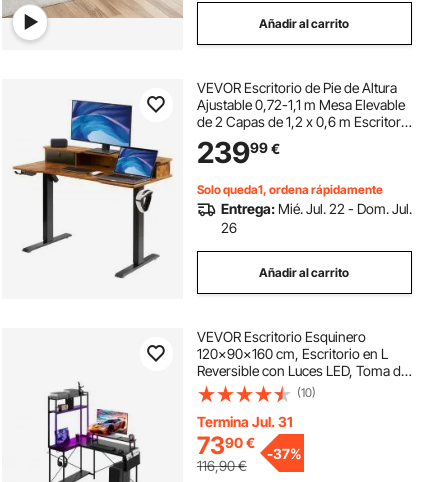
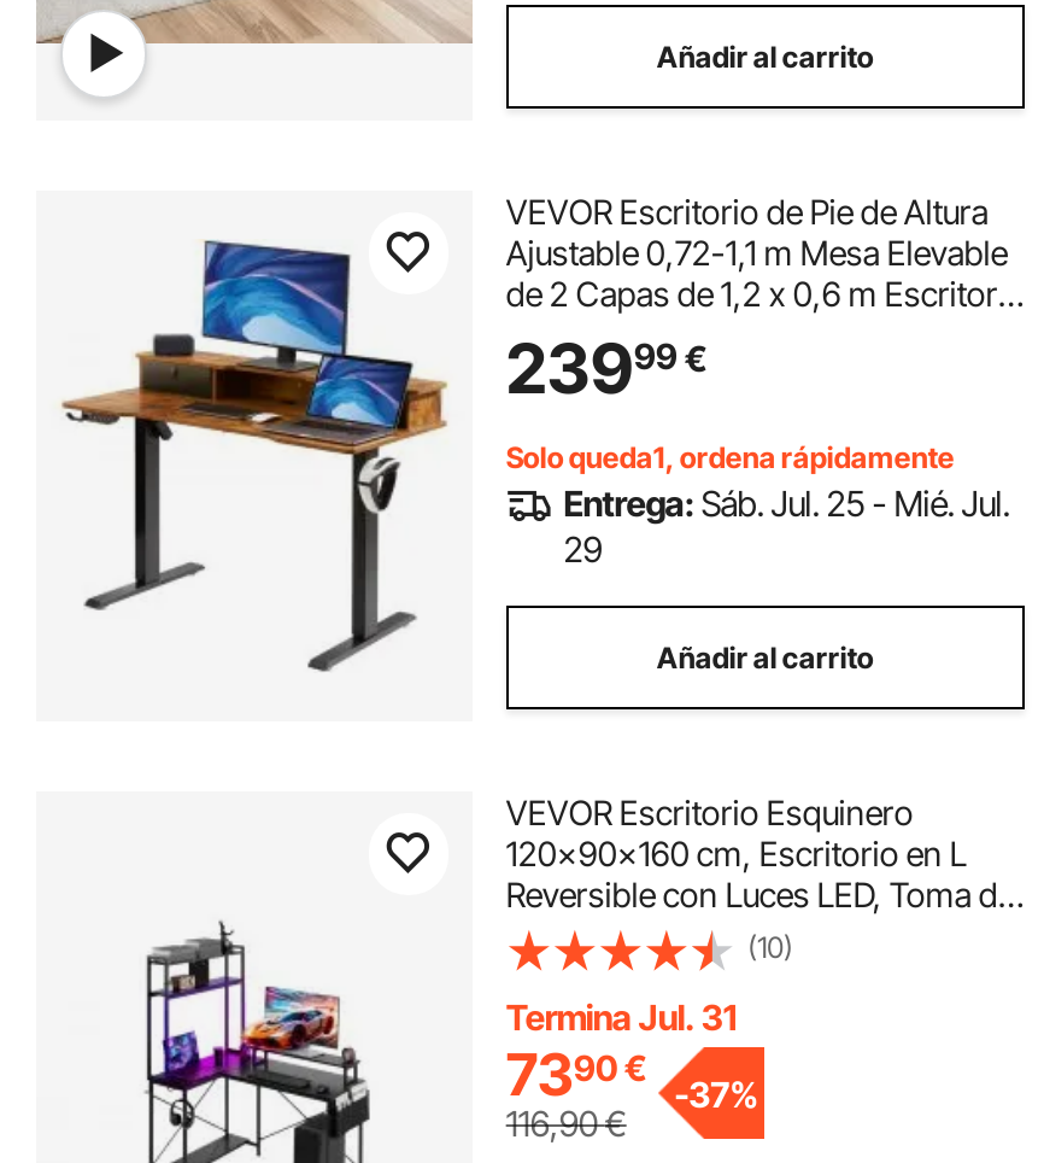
- Entrega: Mié. Jul. 22 - Dom. Jul.
+ Entrega: Sáb. Jul. 25 - Mié. Jul.

- 26
+ 29
